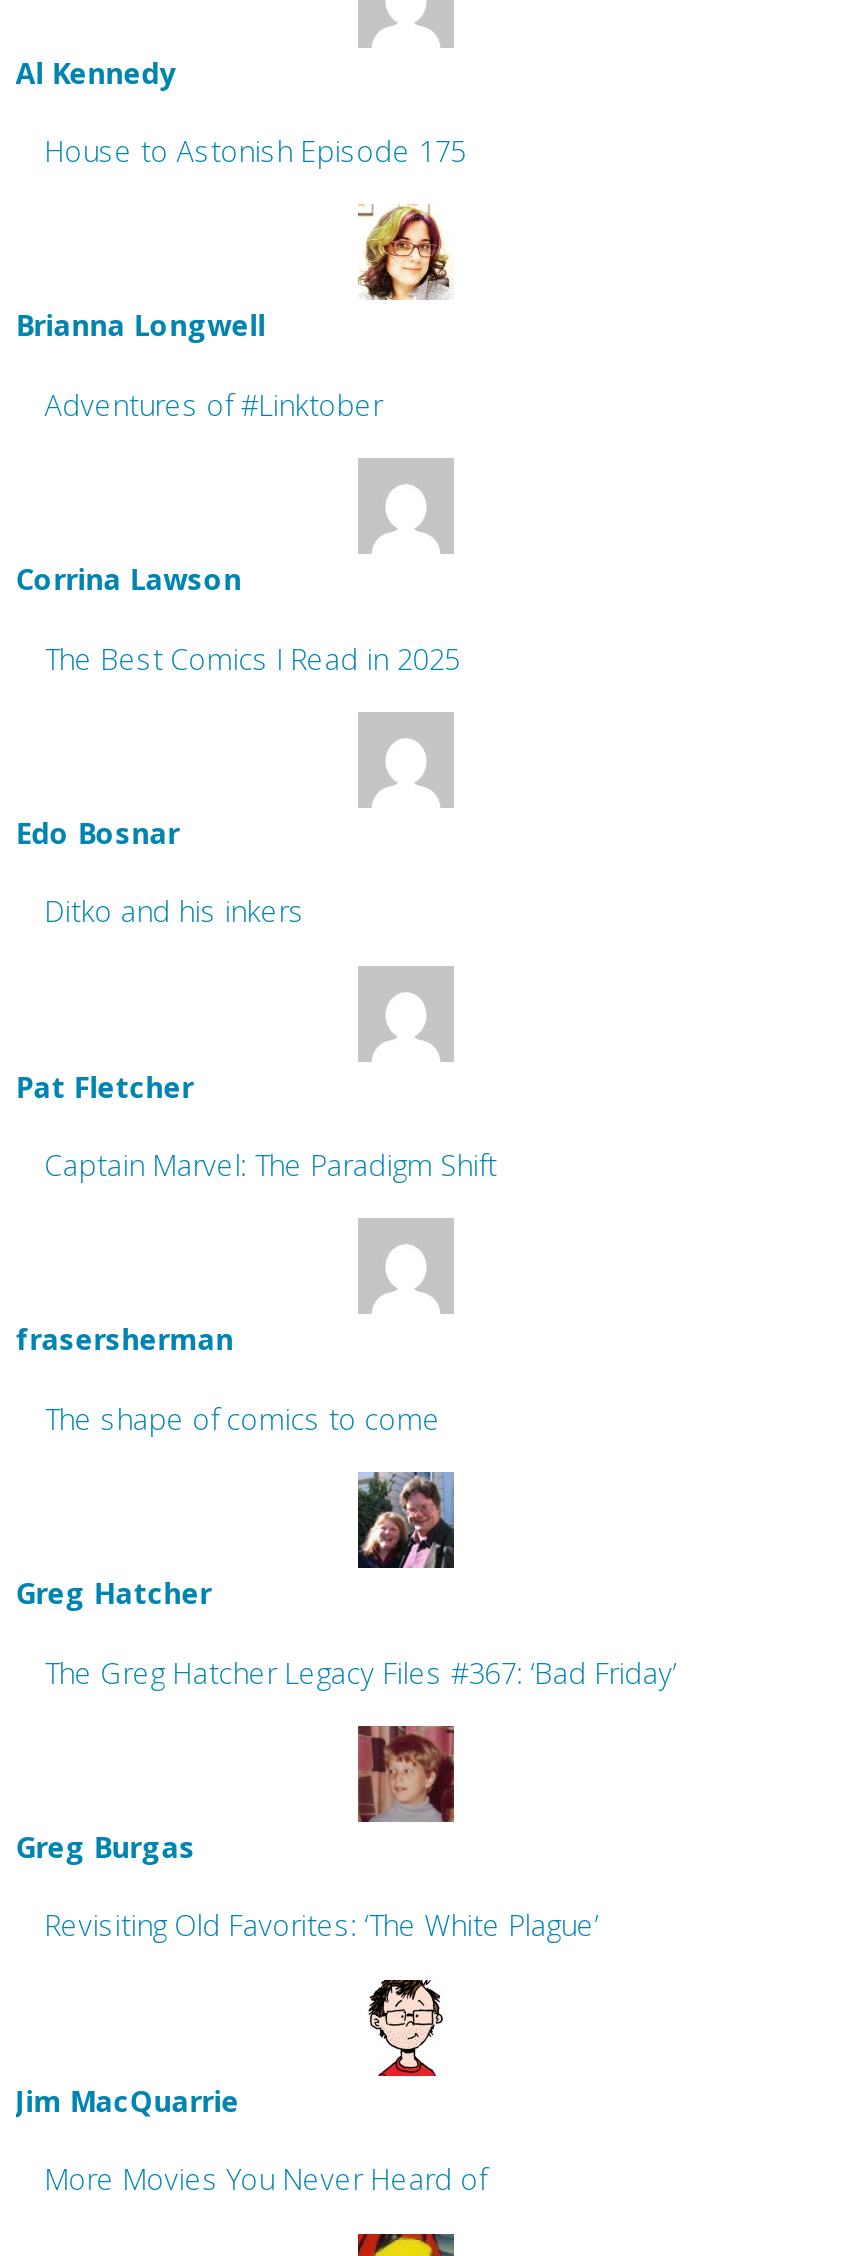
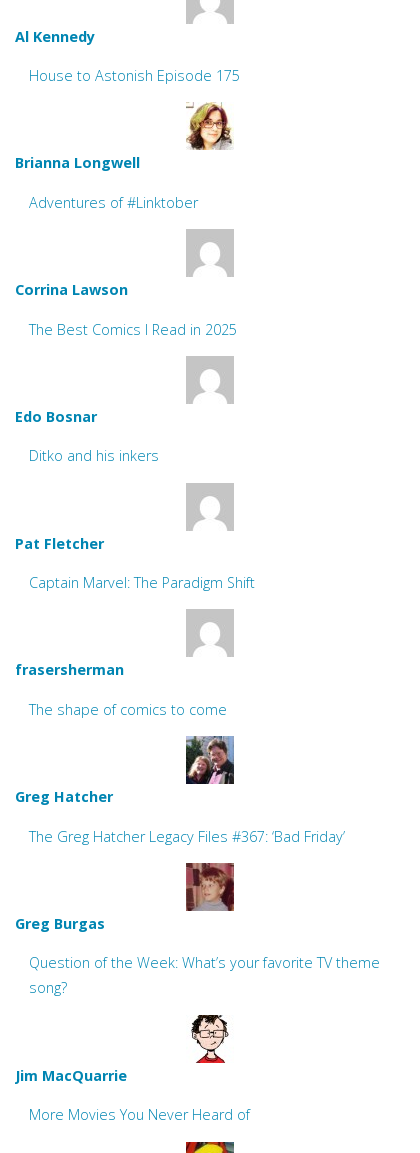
- Revisiting Old Favorites: ‘The White Plague’
+ Question of the Week: What’s your favorite TV theme
+ song?
